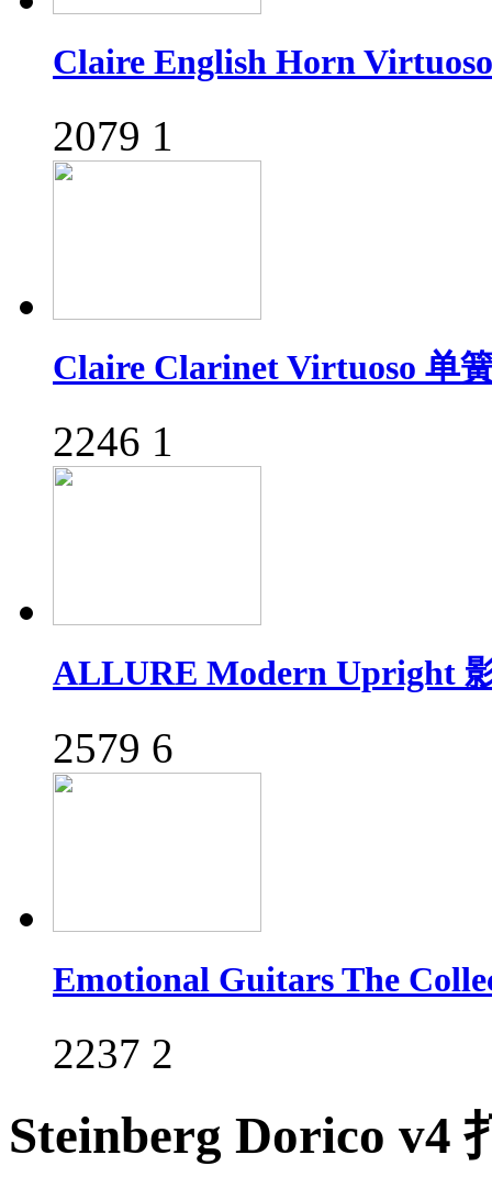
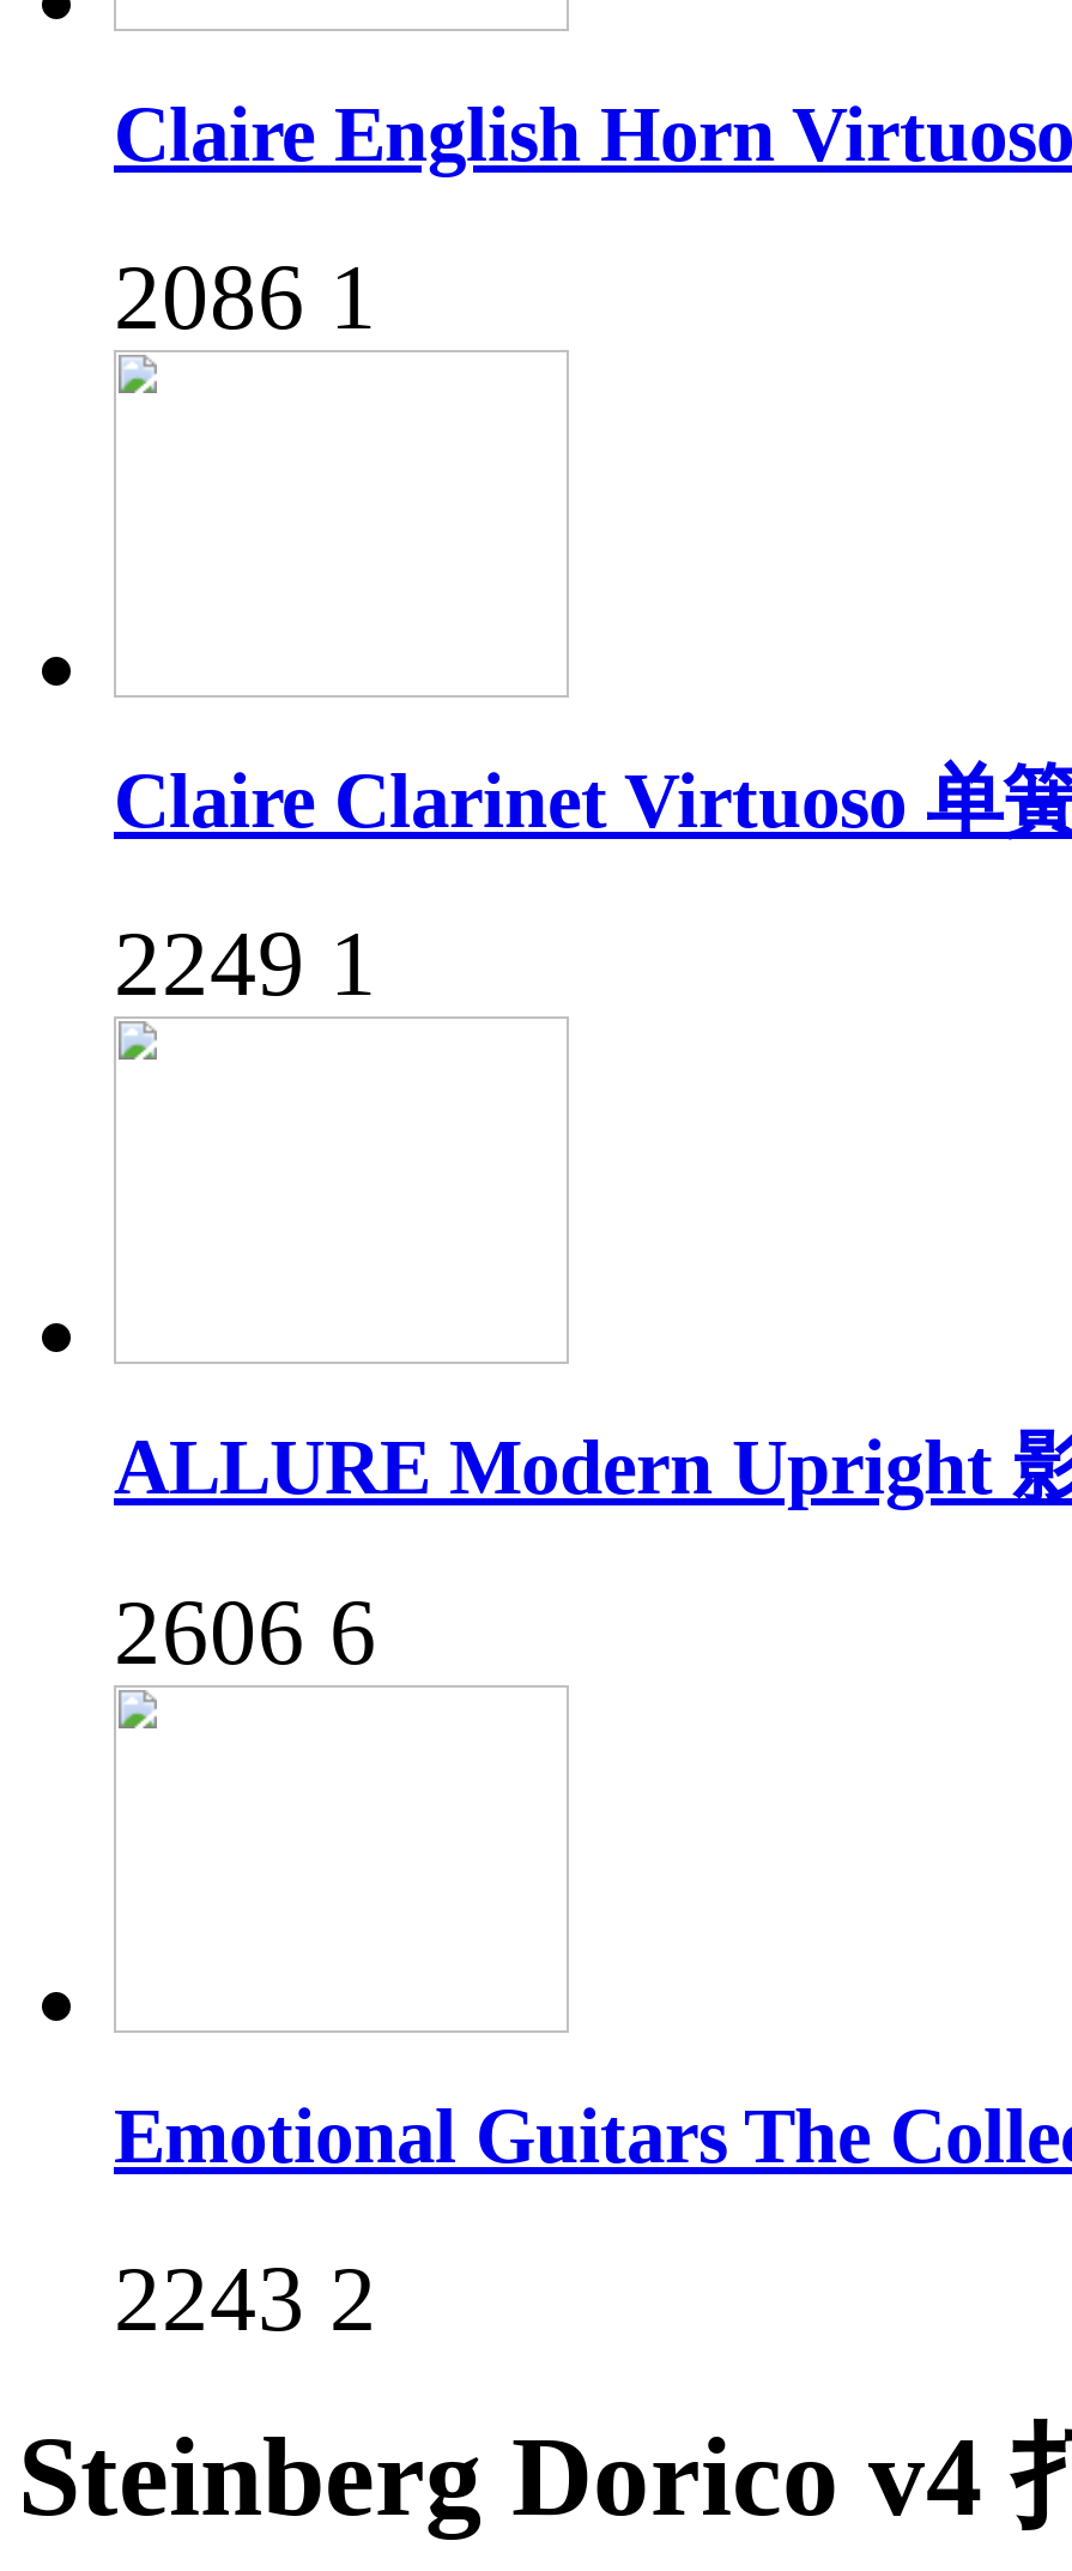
- 2079 1
+ 2086 1

- 2246 1
+ 2249 1

- 2579 6
+ 2606 6

- 2237 2
+ 2243 2
